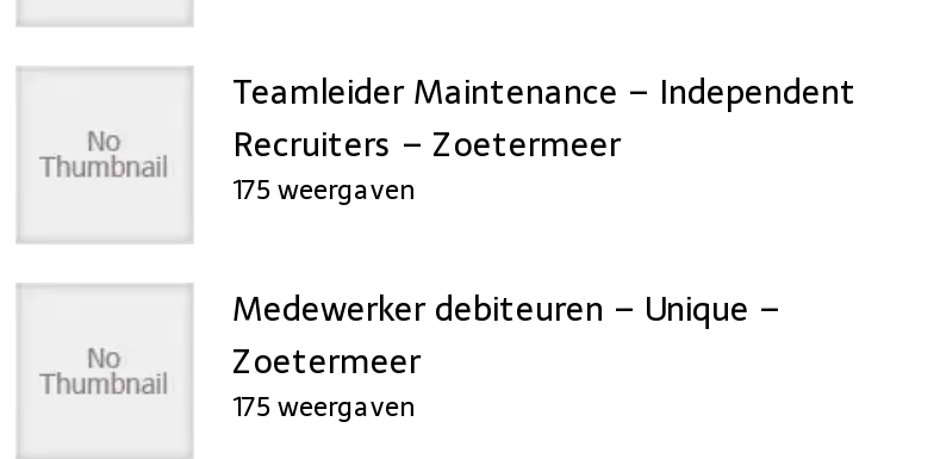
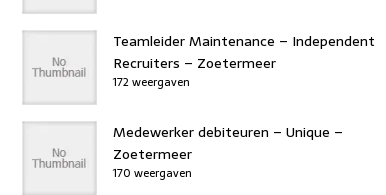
- 175 weergaven
+ 172 weergaven

- 175 weergaven
+ 170 weergaven
